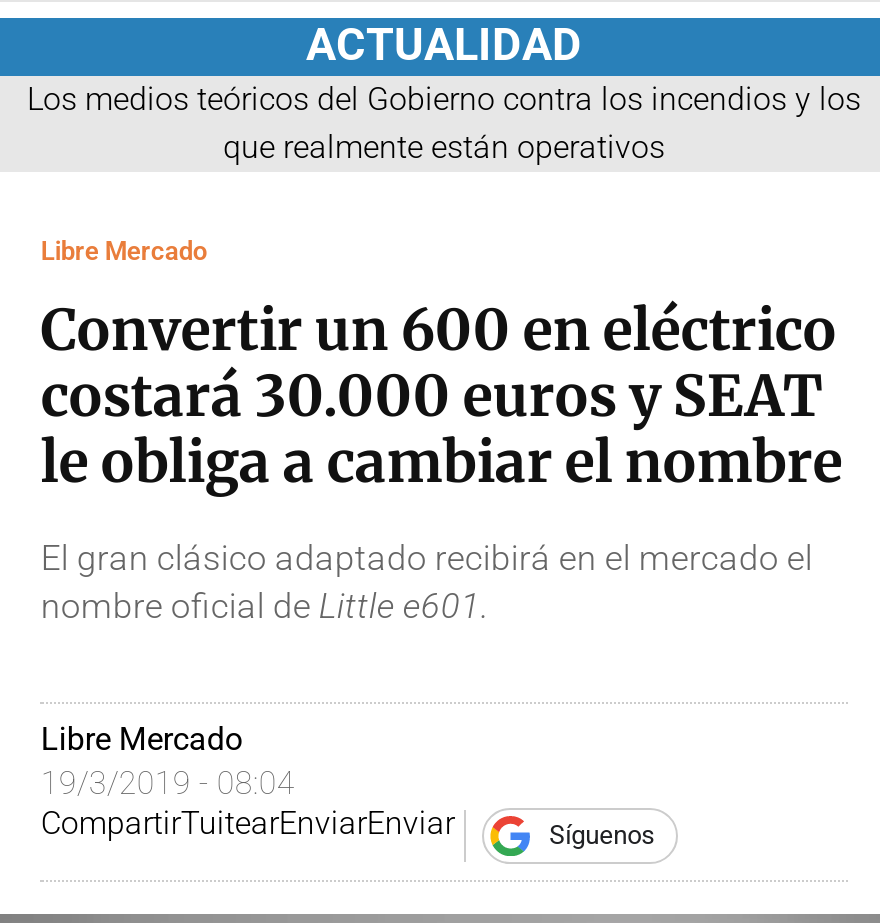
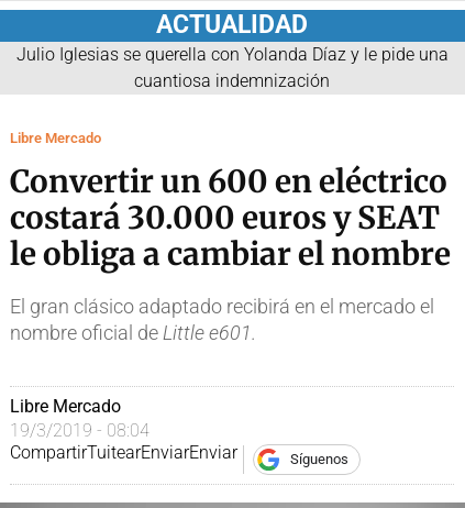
- Los medios teóricos del Gobierno contra los incendios y los
- que realmente están operativos
+ Julio Iglesias se querella con Yolanda Díaz y le pide una
+ cuantiosa indemnización
